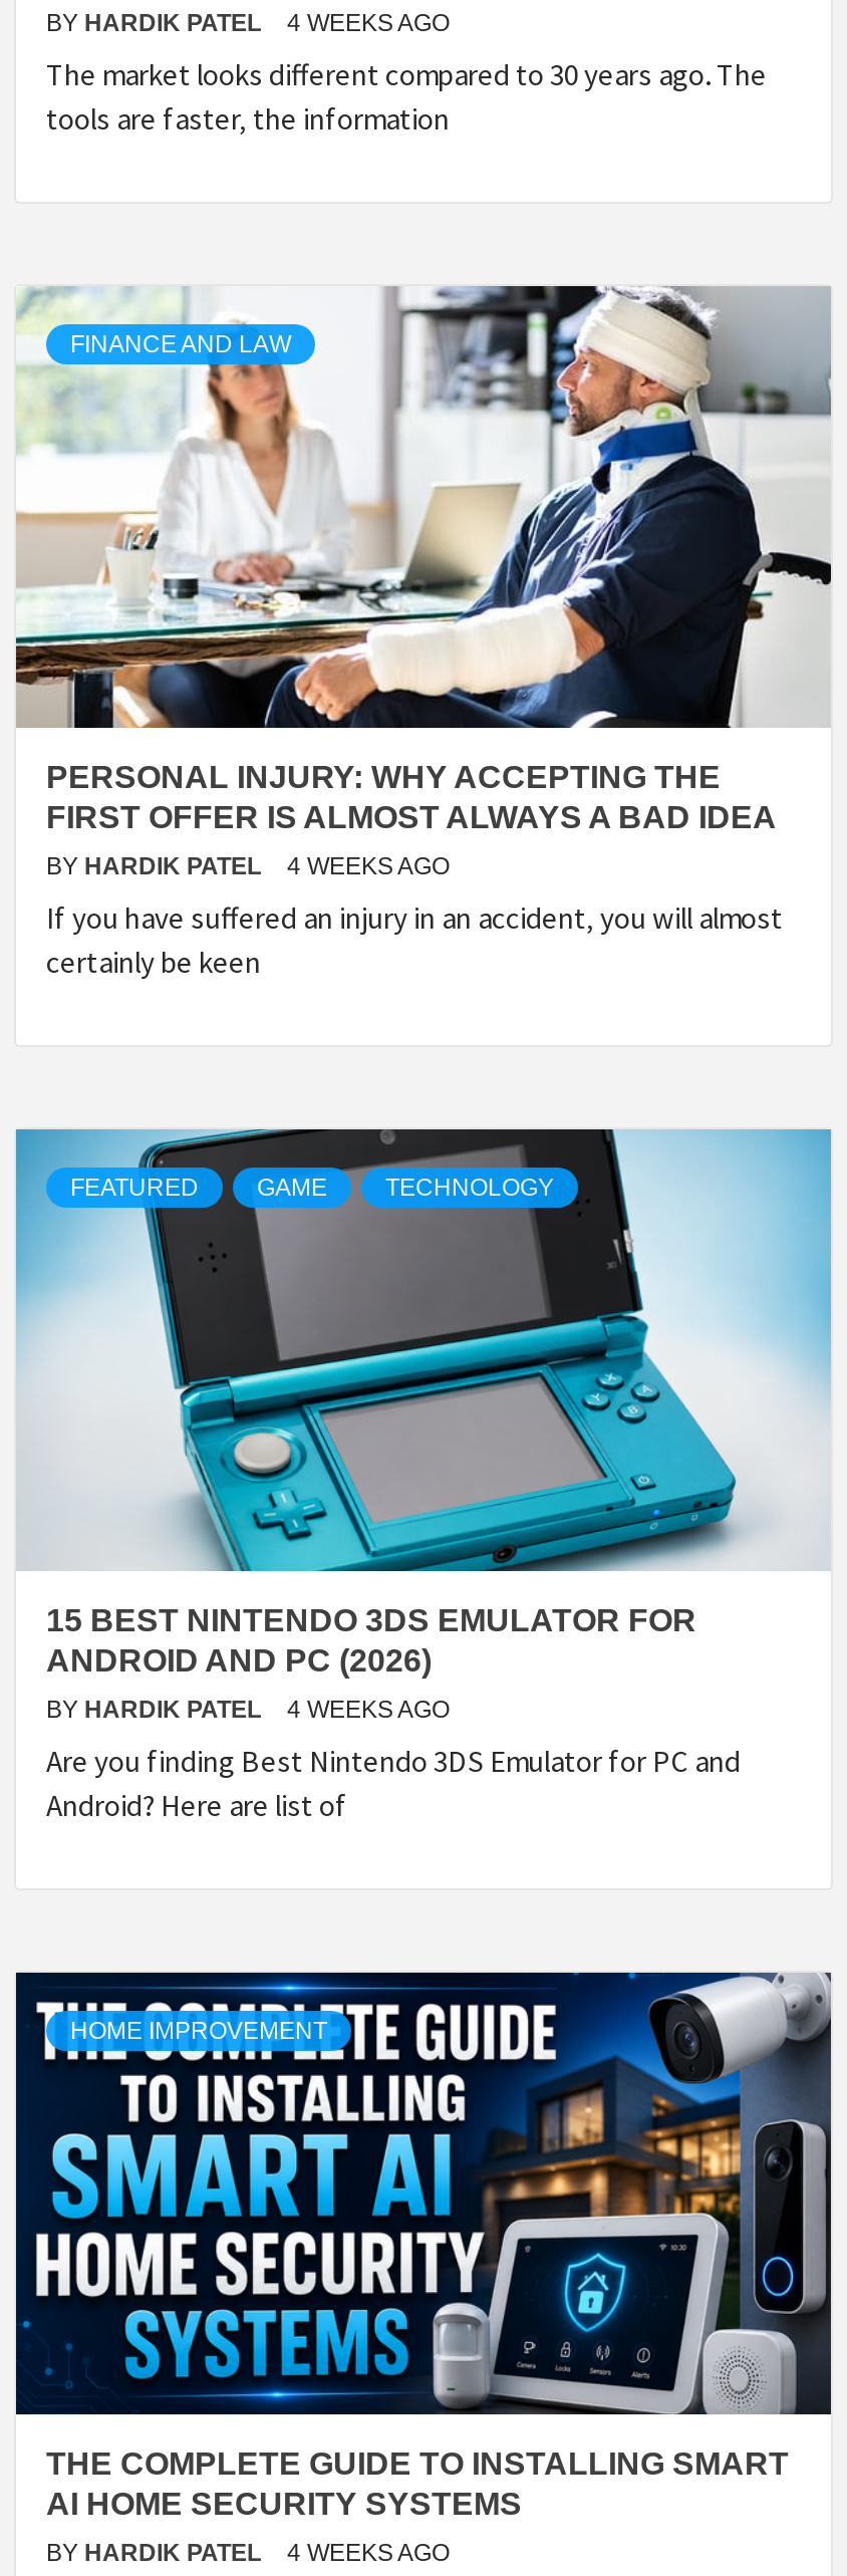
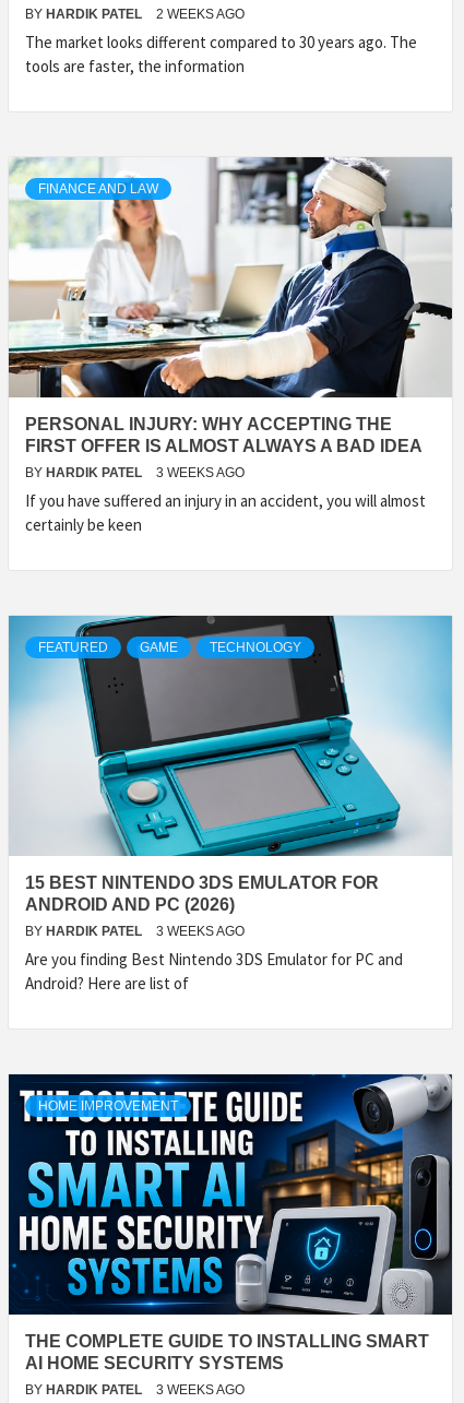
- BY HARDIK PATEL 4 WEEKS AGO
+ BY HARDIK PATEL 2 WEEKS AGO

- BY HARDIK PATEL 4 WEEKS AGO
+ BY HARDIK PATEL 3 WEEKS AGO

- BY HARDIK PATEL 4 WEEKS AGO
+ BY HARDIK PATEL 3 WEEKS AGO

- BY HARDIK PATEL 4 WEEKS AGO
+ BY HARDIK PATEL 3 WEEKS AGO
